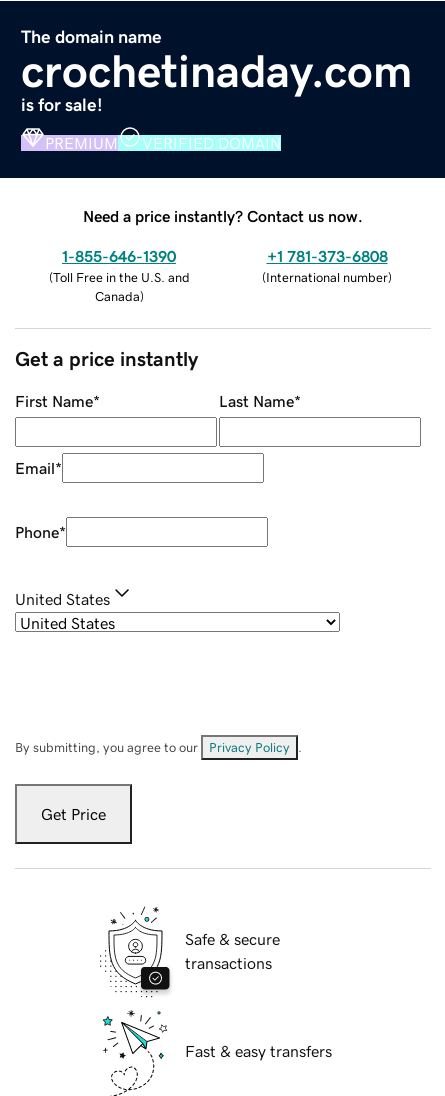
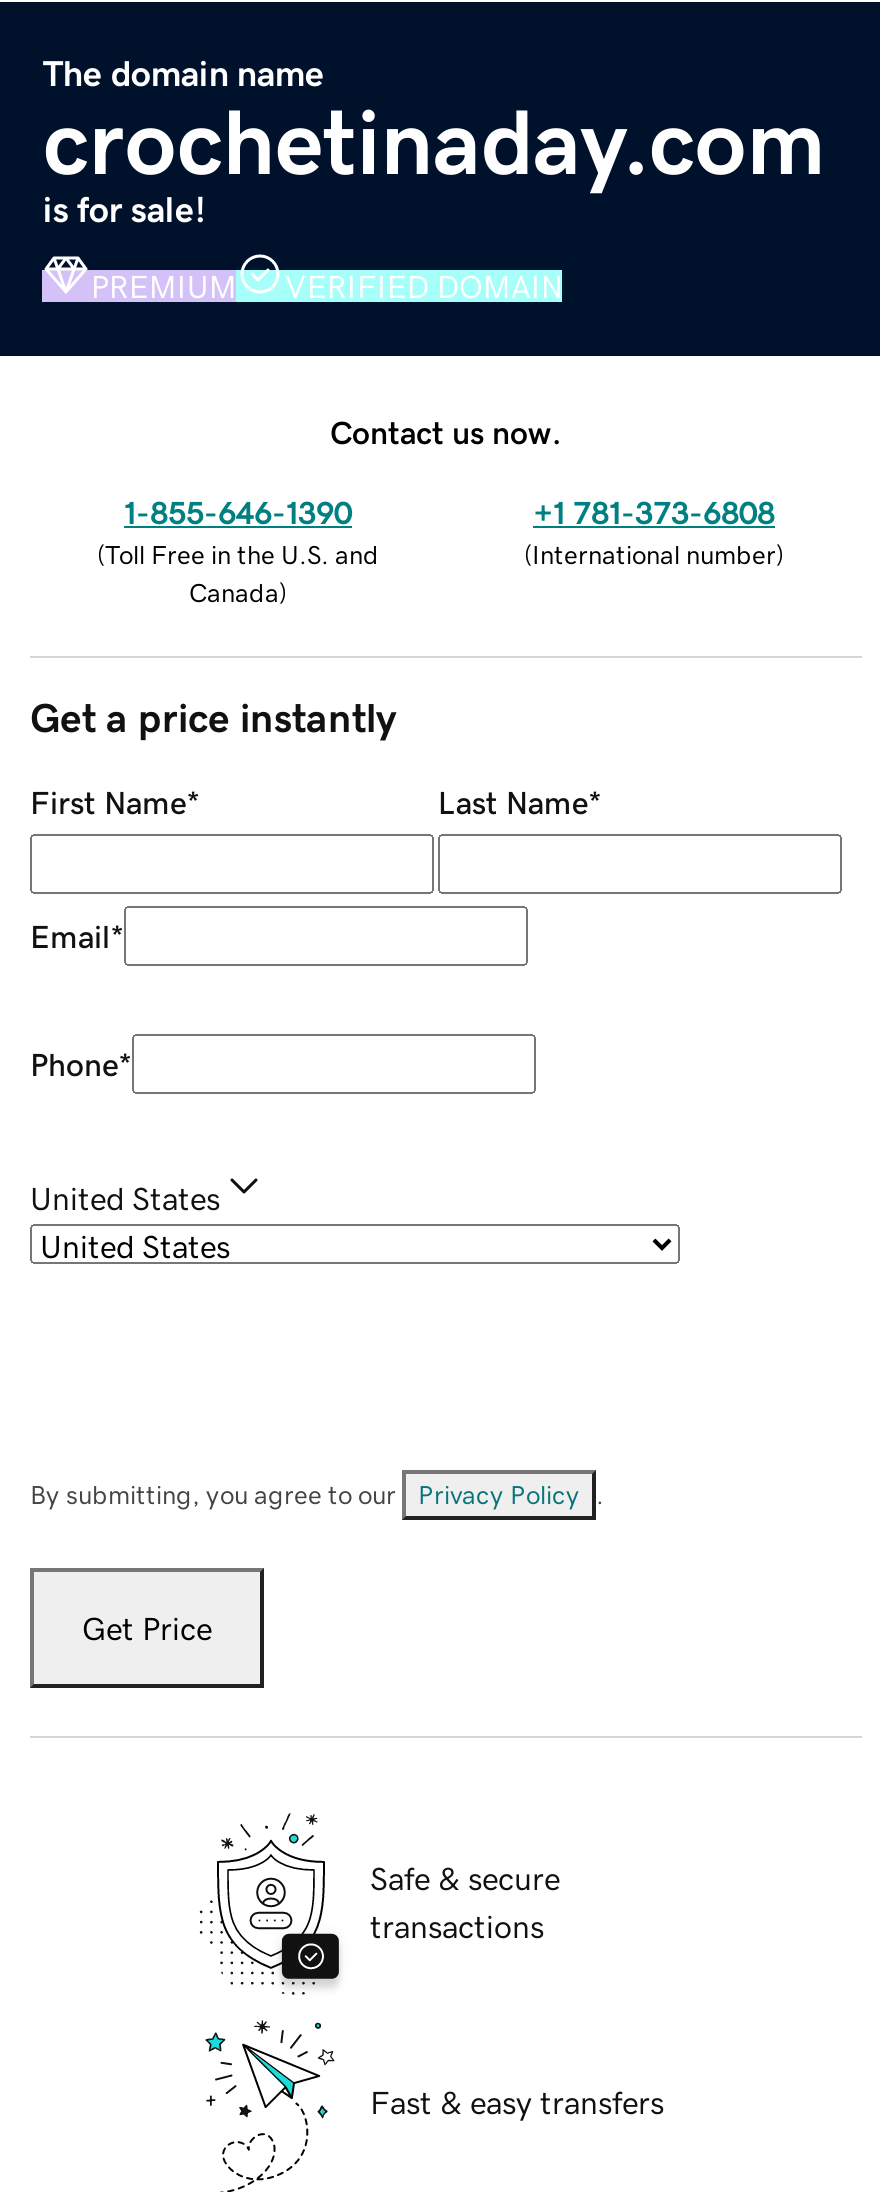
- Need a price instantly? Contact us now.
+ Contact us now.
